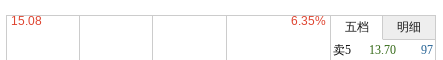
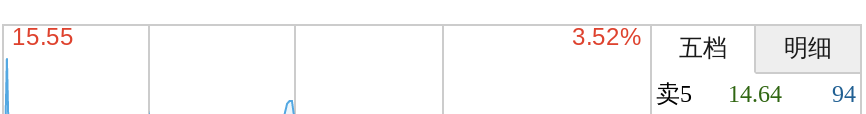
- 13.70
+ 14.64

- 97
+ 94
